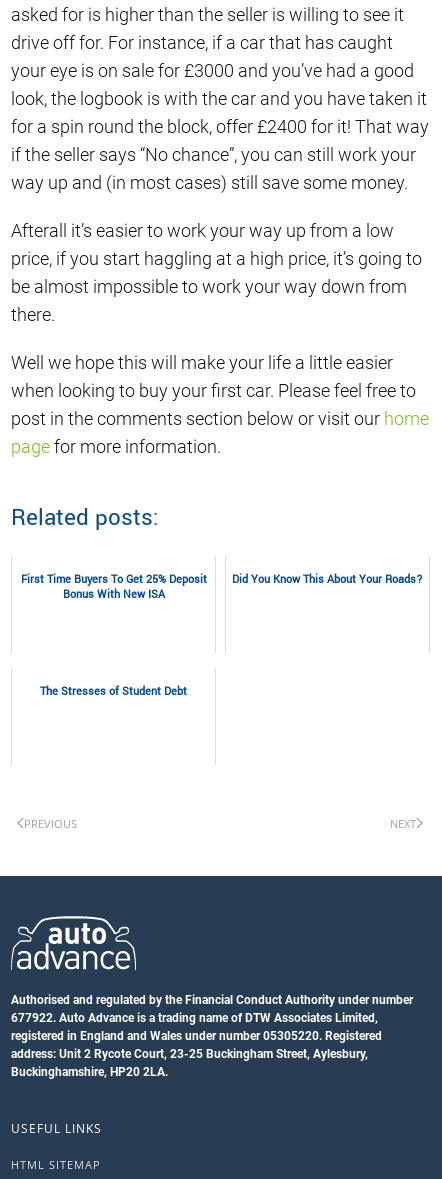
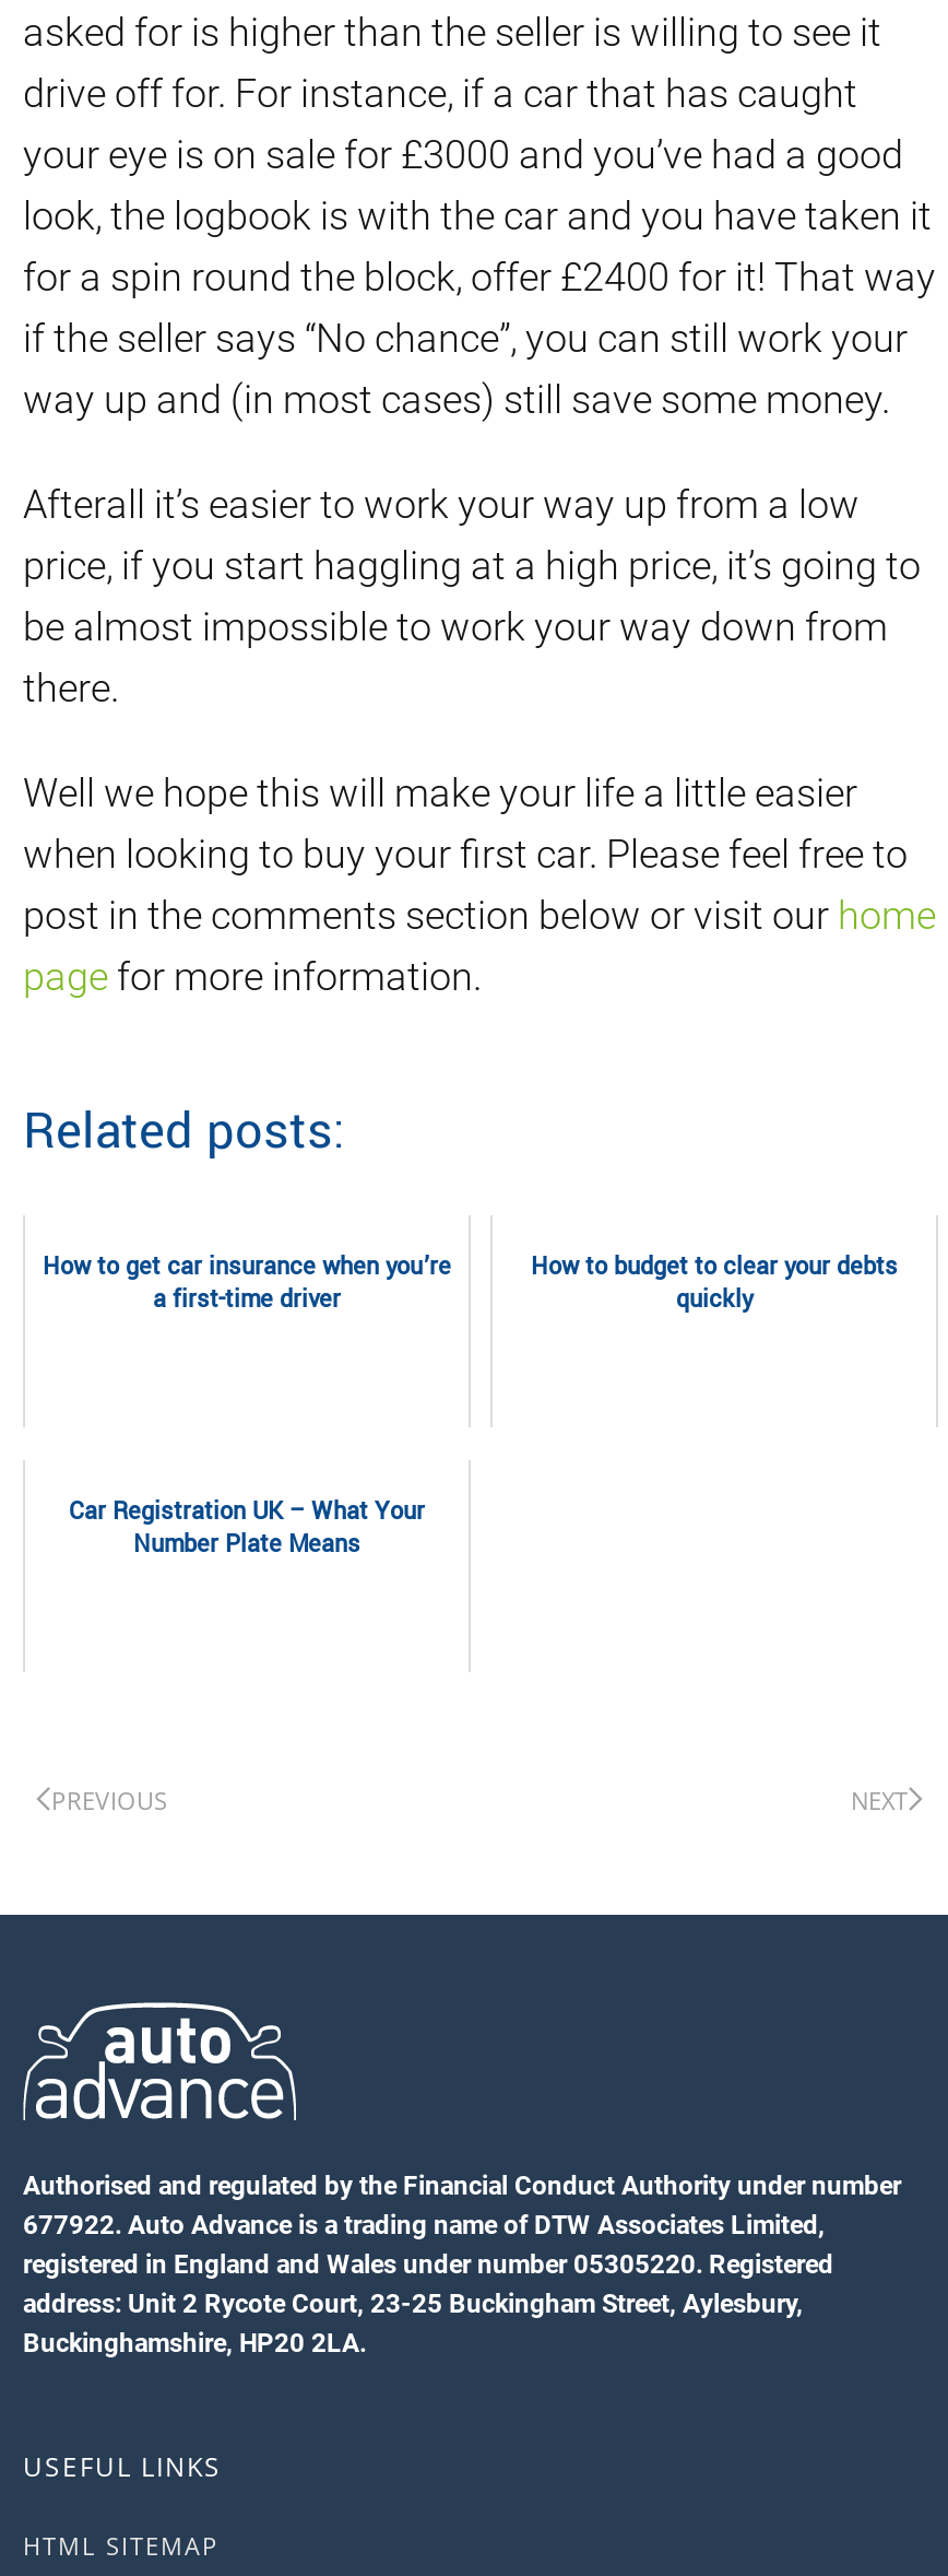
- First Time Buyers To Get 25% Deposit
- Bonus With New ISA
+ How to get car insurance when you’re
+ a first-time driver

- Did You Know This About Your Roads?
+ How to budget to clear your debts
+ quickly

- The Stresses of Student Debt
+ Car Registration UK – What Your
+ Number Plate Means
